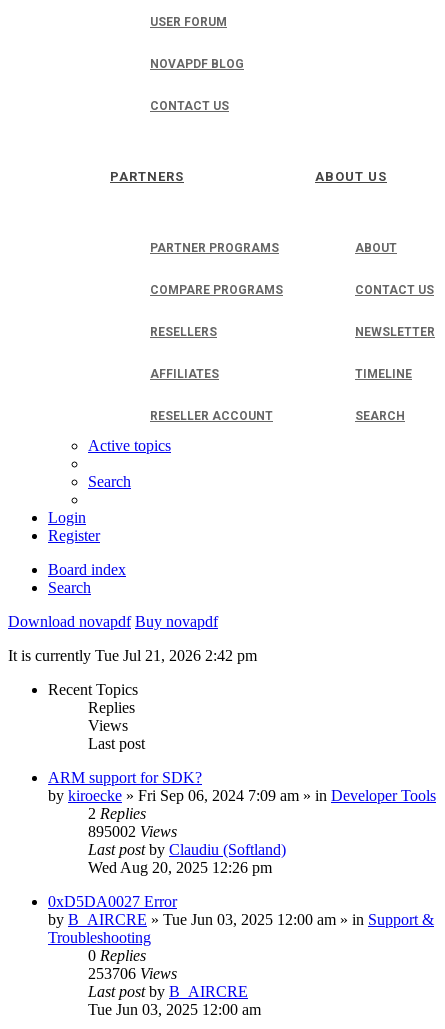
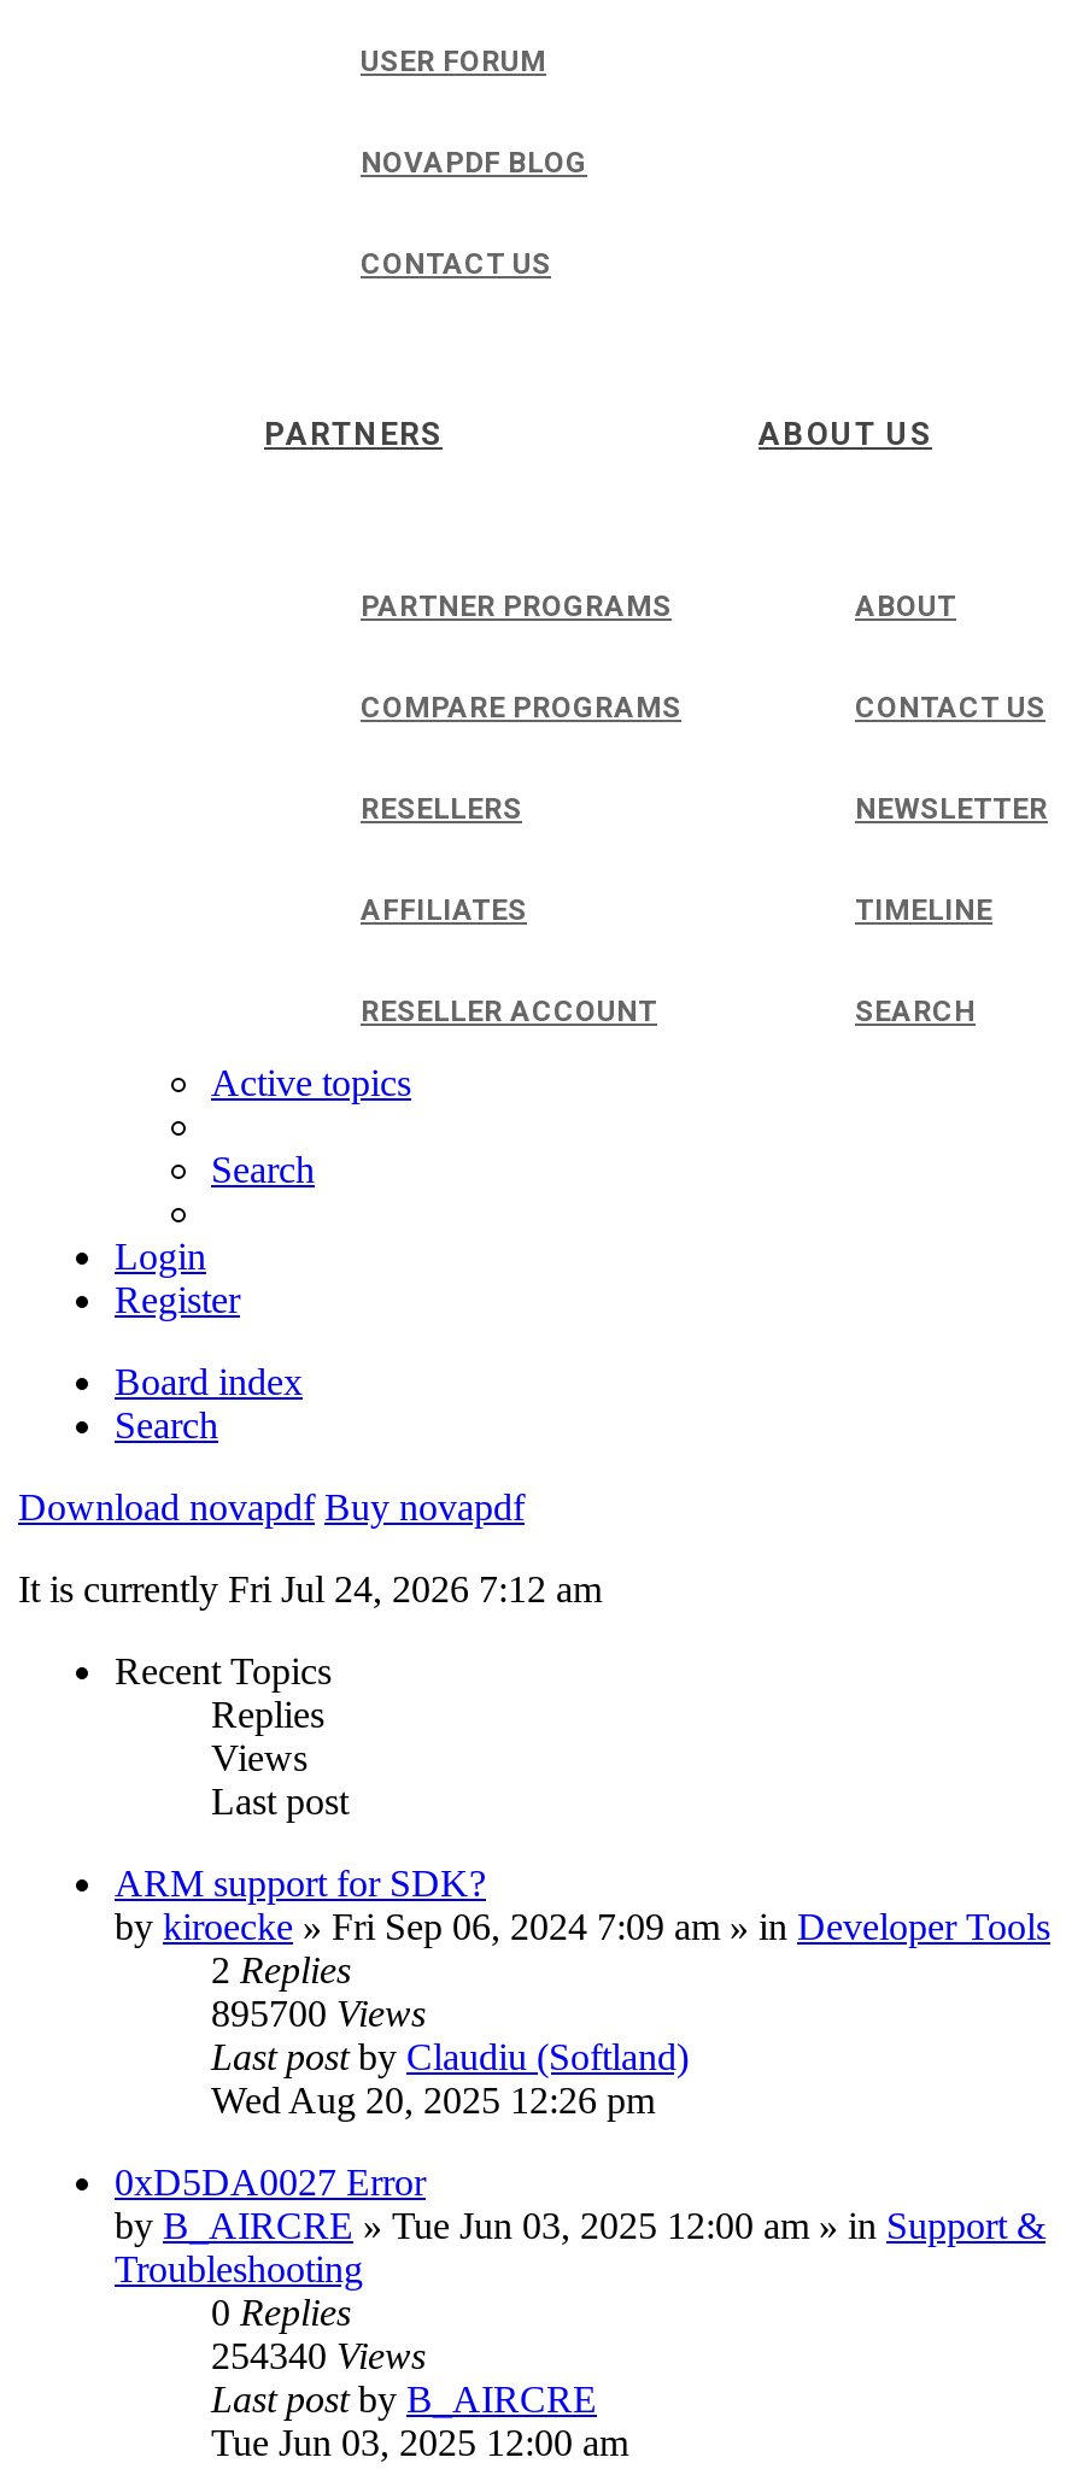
- It is currently Tue Jul 21, 2026 2:42 pm
+ It is currently Fri Jul 24, 2026 7:12 am

- 895002 Views
+ 895700 Views

- 253706 Views
+ 254340 Views
